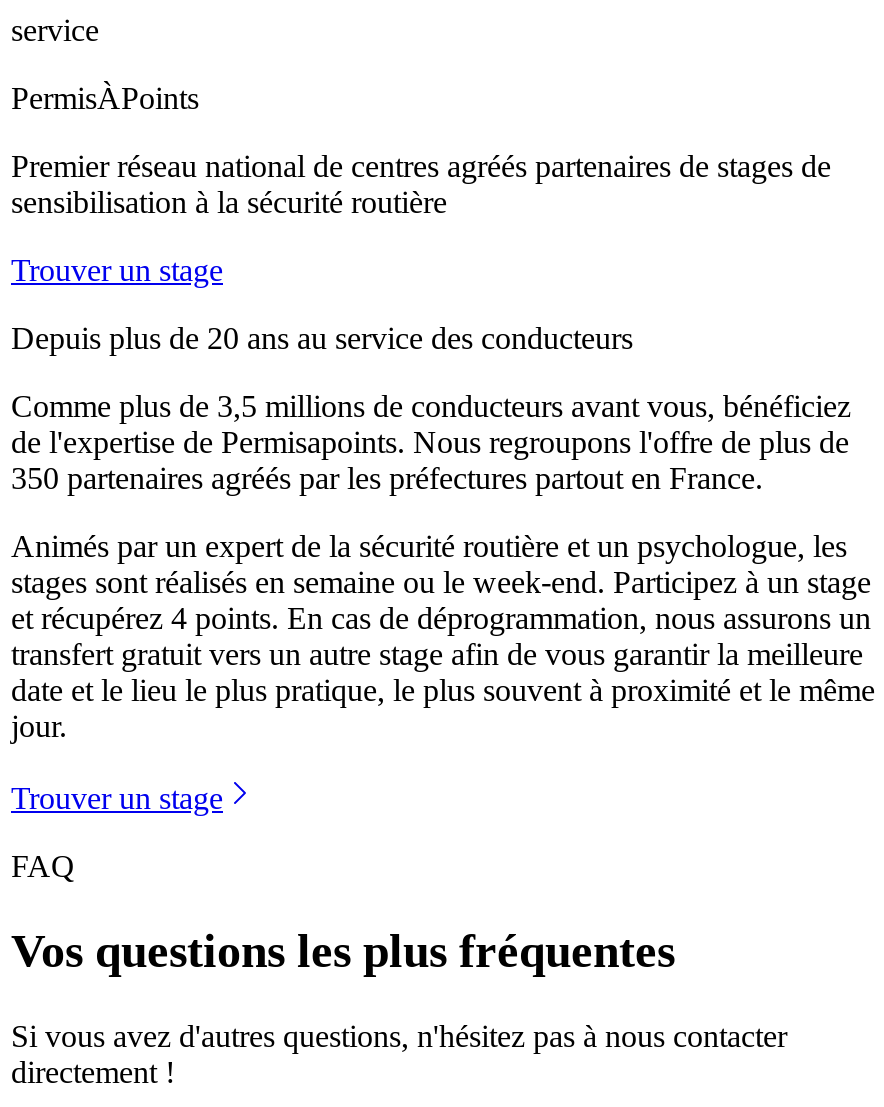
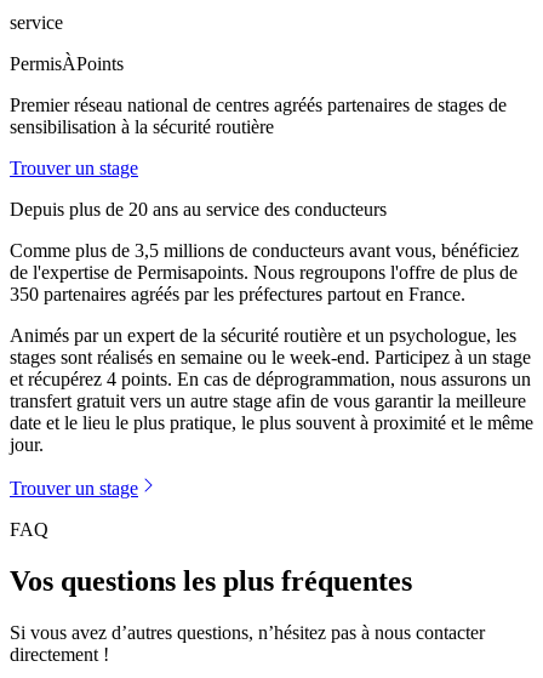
- Si vous avez d'autres questions, n'hésitez pas à nous contacter
+ Si vous avez d’autres questions, n’hésitez pas à nous contacter
